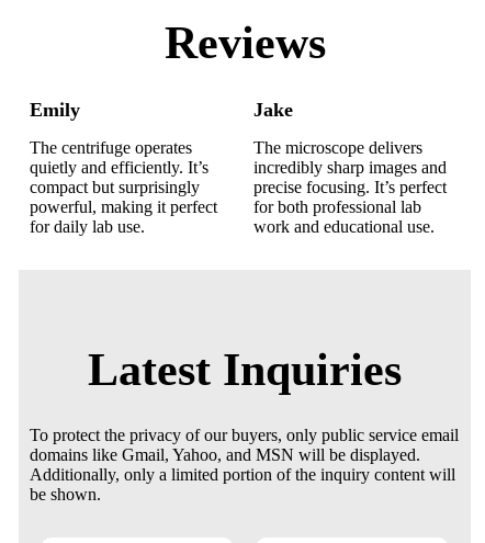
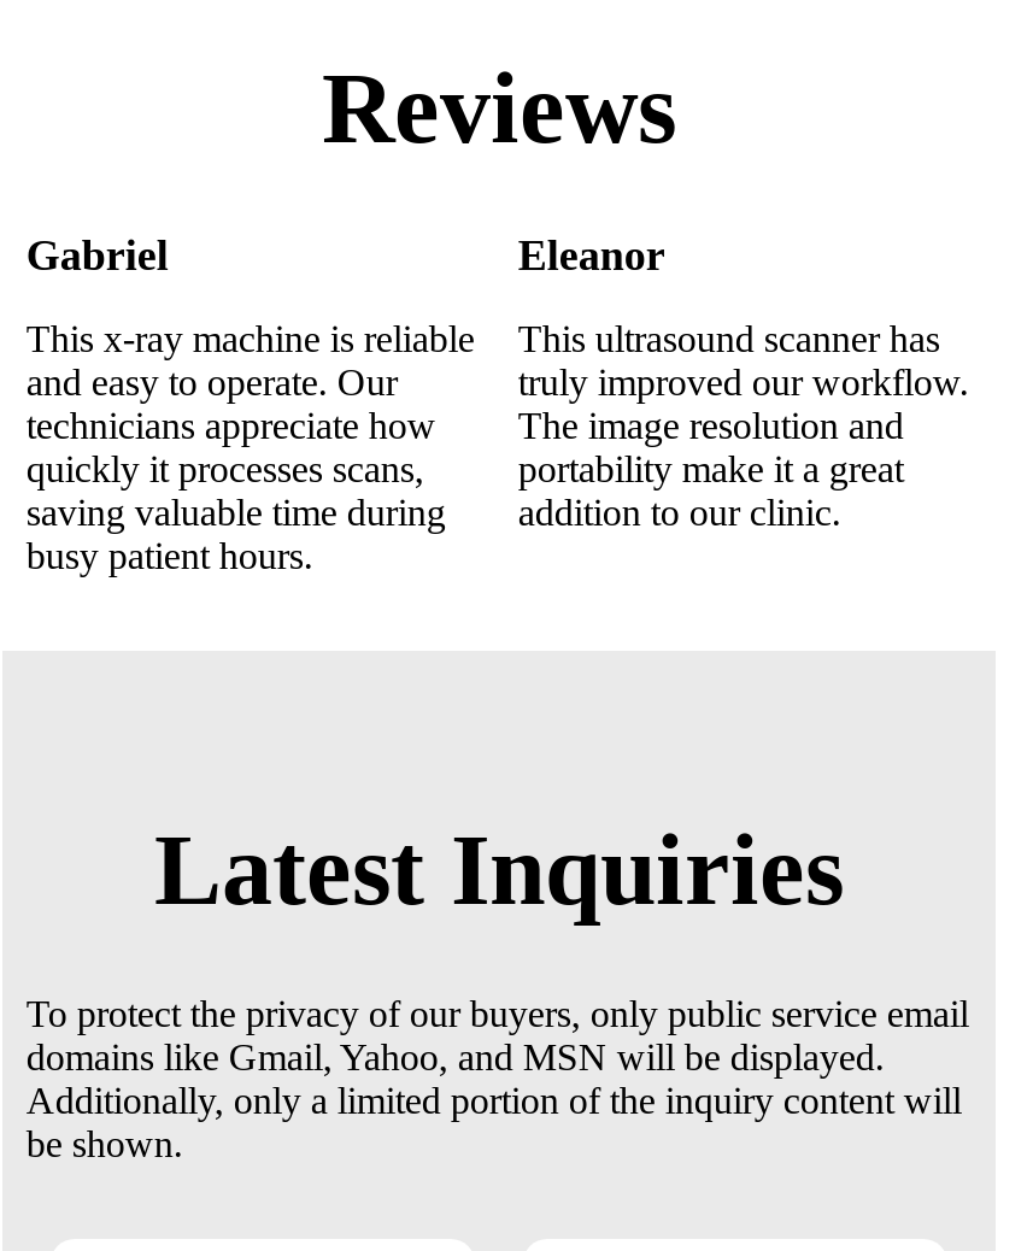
- Emily
+ Gabriel

- Jake
+ Eleanor

- The centrifuge operates
- quietly and efficiently. It’s
- compact but surprisingly
- powerful, making it perfect
- for daily lab use.
+ This x-ray machine is reliable
+ and easy to operate. Our
+ technicians appreciate how
+ quickly it processes scans,
+ saving valuable time during
+ busy patient hours.

- The microscope delivers
- incredibly sharp images and
- precise focusing. It’s perfect
- for both professional lab
- work and educational use.
+ This ultrasound scanner has
+ truly improved our workflow.
+ The image resolution and
+ portability make it a great
+ addition to our clinic.
